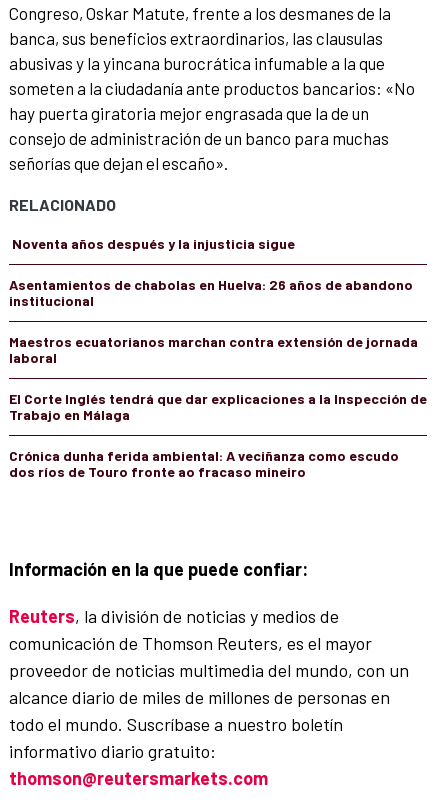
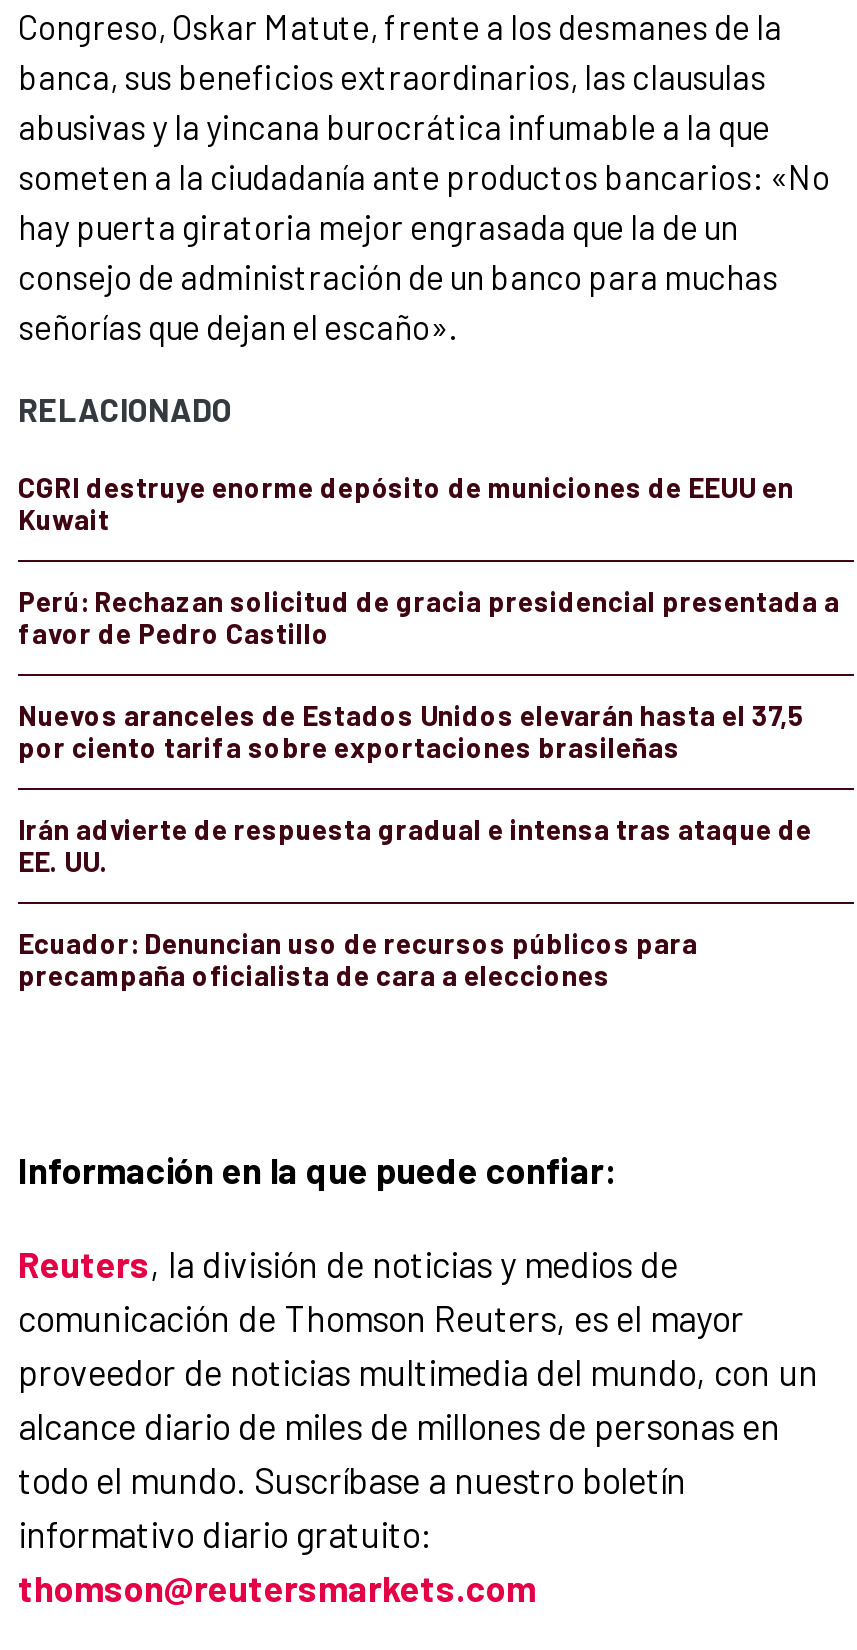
- Noventa años después y la injusticia sigue
+ CGRI destruye enorme depósito de municiones de EEUU en
+ Kuwait

- Asentamientos de chabolas en Huelva: 26 años de abandono
- institucional
+ Perú: Rechazan solicitud de gracia presidencial presentada a
+ favor de Pedro Castillo

- Maestros ecuatorianos marchan contra extensión de jornada
- laboral
+ Nuevos aranceles de Estados Unidos elevarán hasta el 37,5
+ por ciento tarifa sobre exportaciones brasileñas

- El Corte Inglés tendrá que dar explicaciones a la Inspección de
- Trabajo en Málaga
+ Irán advierte de respuesta gradual e intensa tras ataque de
+ EE. UU.

- Crónica dunha ferida ambiental: A veciñanza como escudo
- dos ríos de Touro fronte ao fracaso mineiro
+ Ecuador: Denuncian uso de recursos públicos para
+ precampaña oficialista de cara a elecciones
